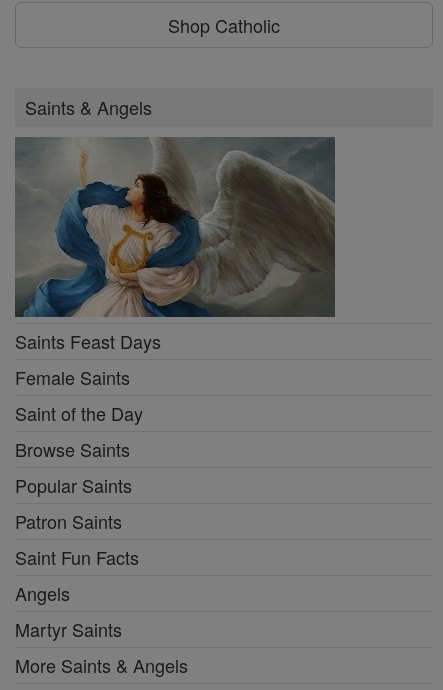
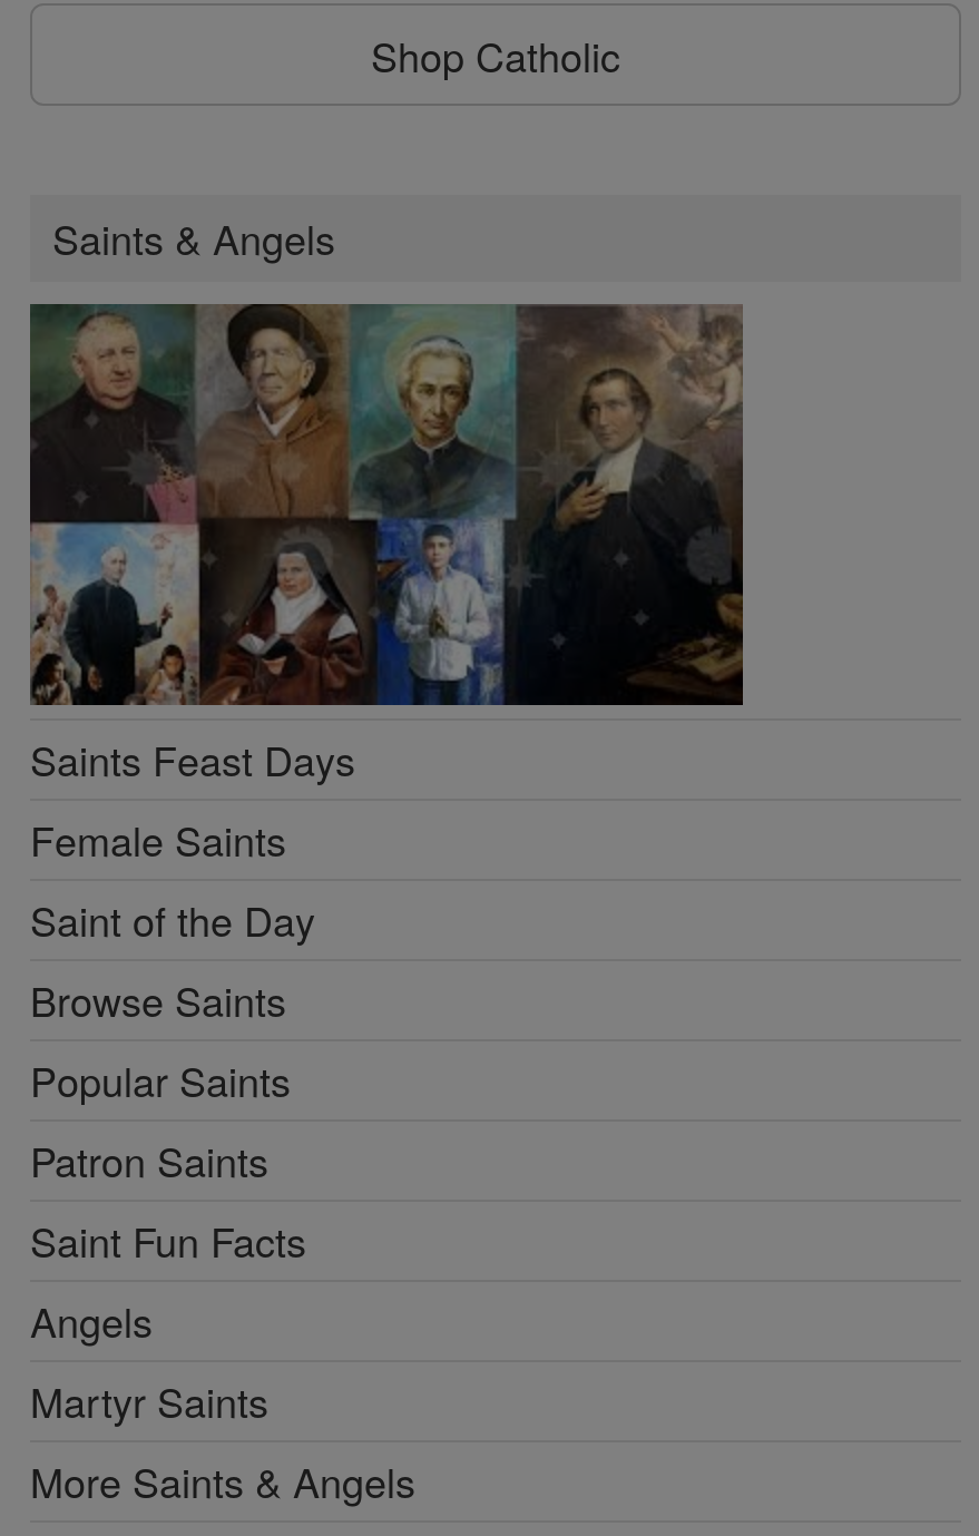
- [image]
+ [image]
